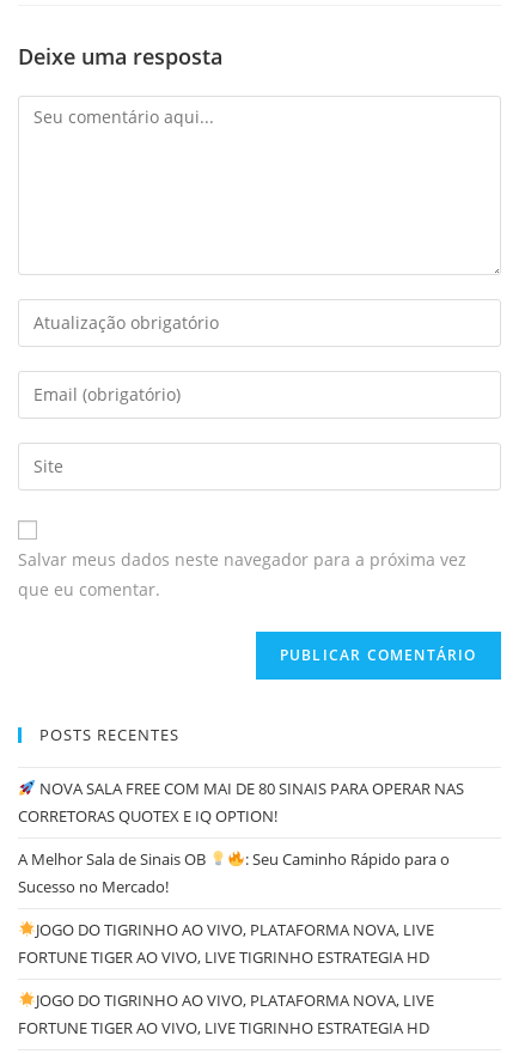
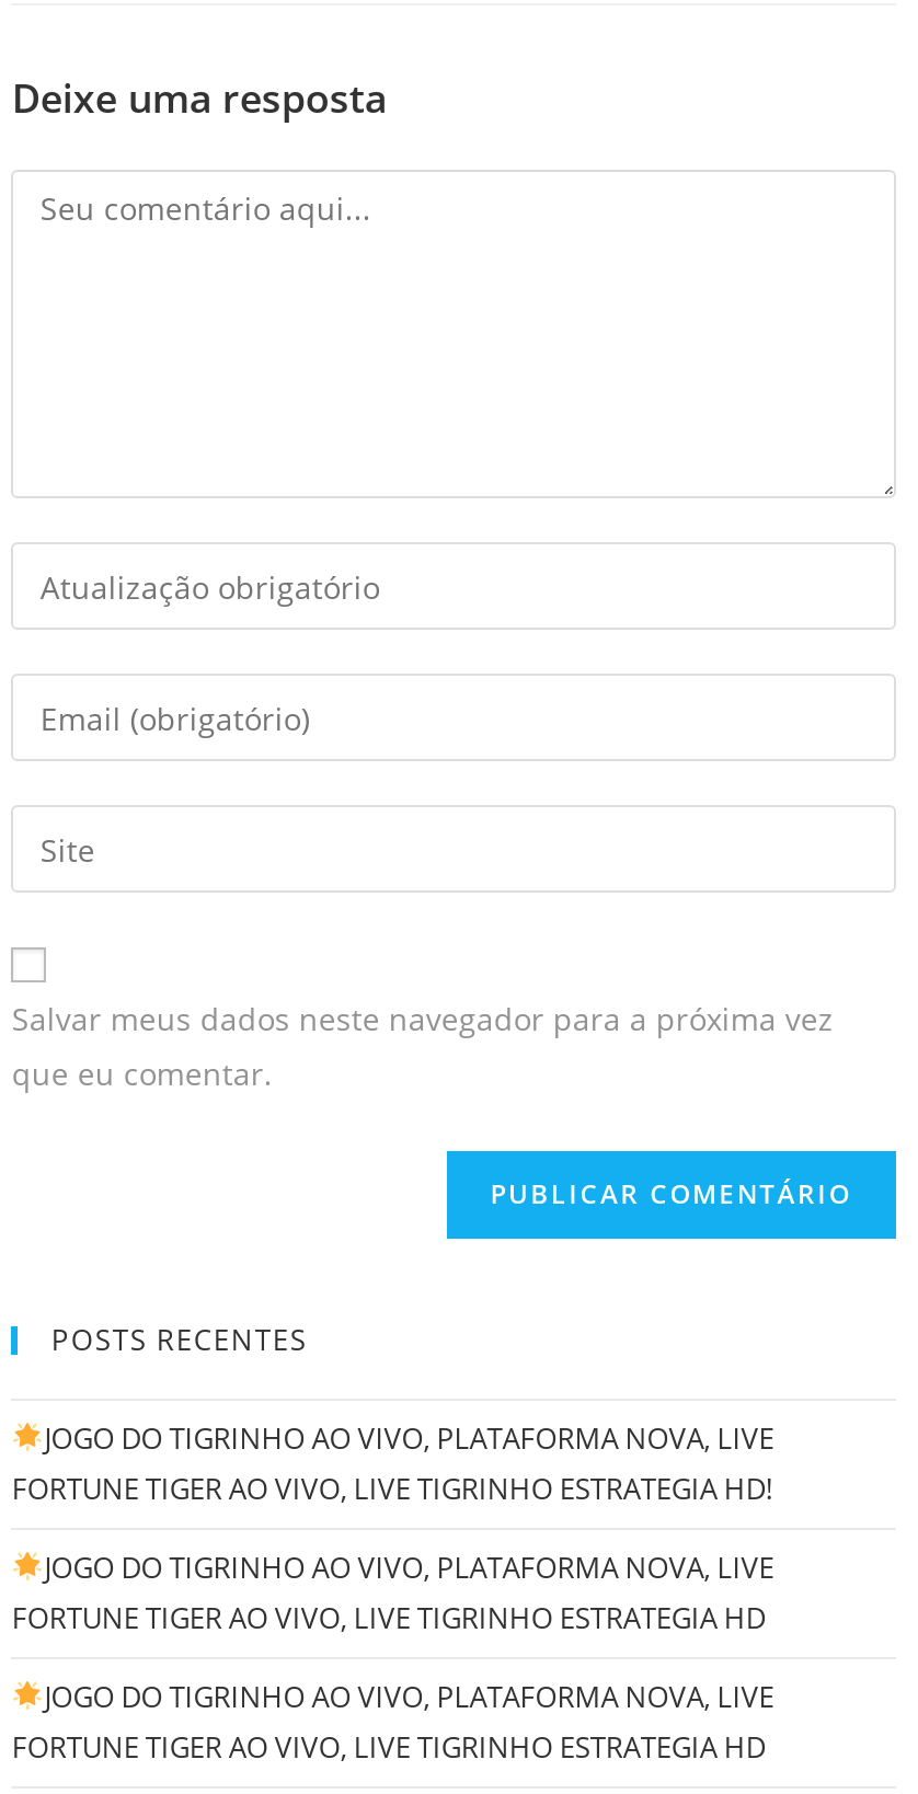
- NOVA SALA FREE COM MAI DE 80 SINAIS PARA OPERAR NAS
- CORRETORAS QUOTEX E IQ OPTION!
- A Melhor Sala de Sinais OB
- : Seu Caminho Rápido para o
- Sucesso no Mercado!
+ JOGO DO TIGRINHO AO VIVO, PLATAFORMA NOVA, LIVE
+ FORTUNE TIGER AO VIVO, LIVE TIGRINHO ESTRATEGIA HD!
